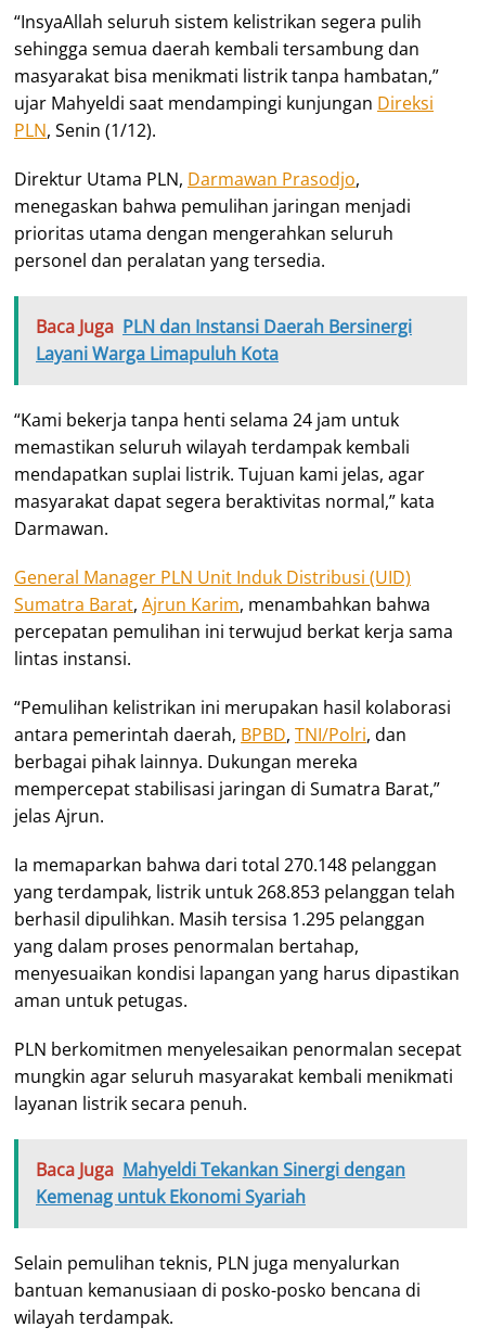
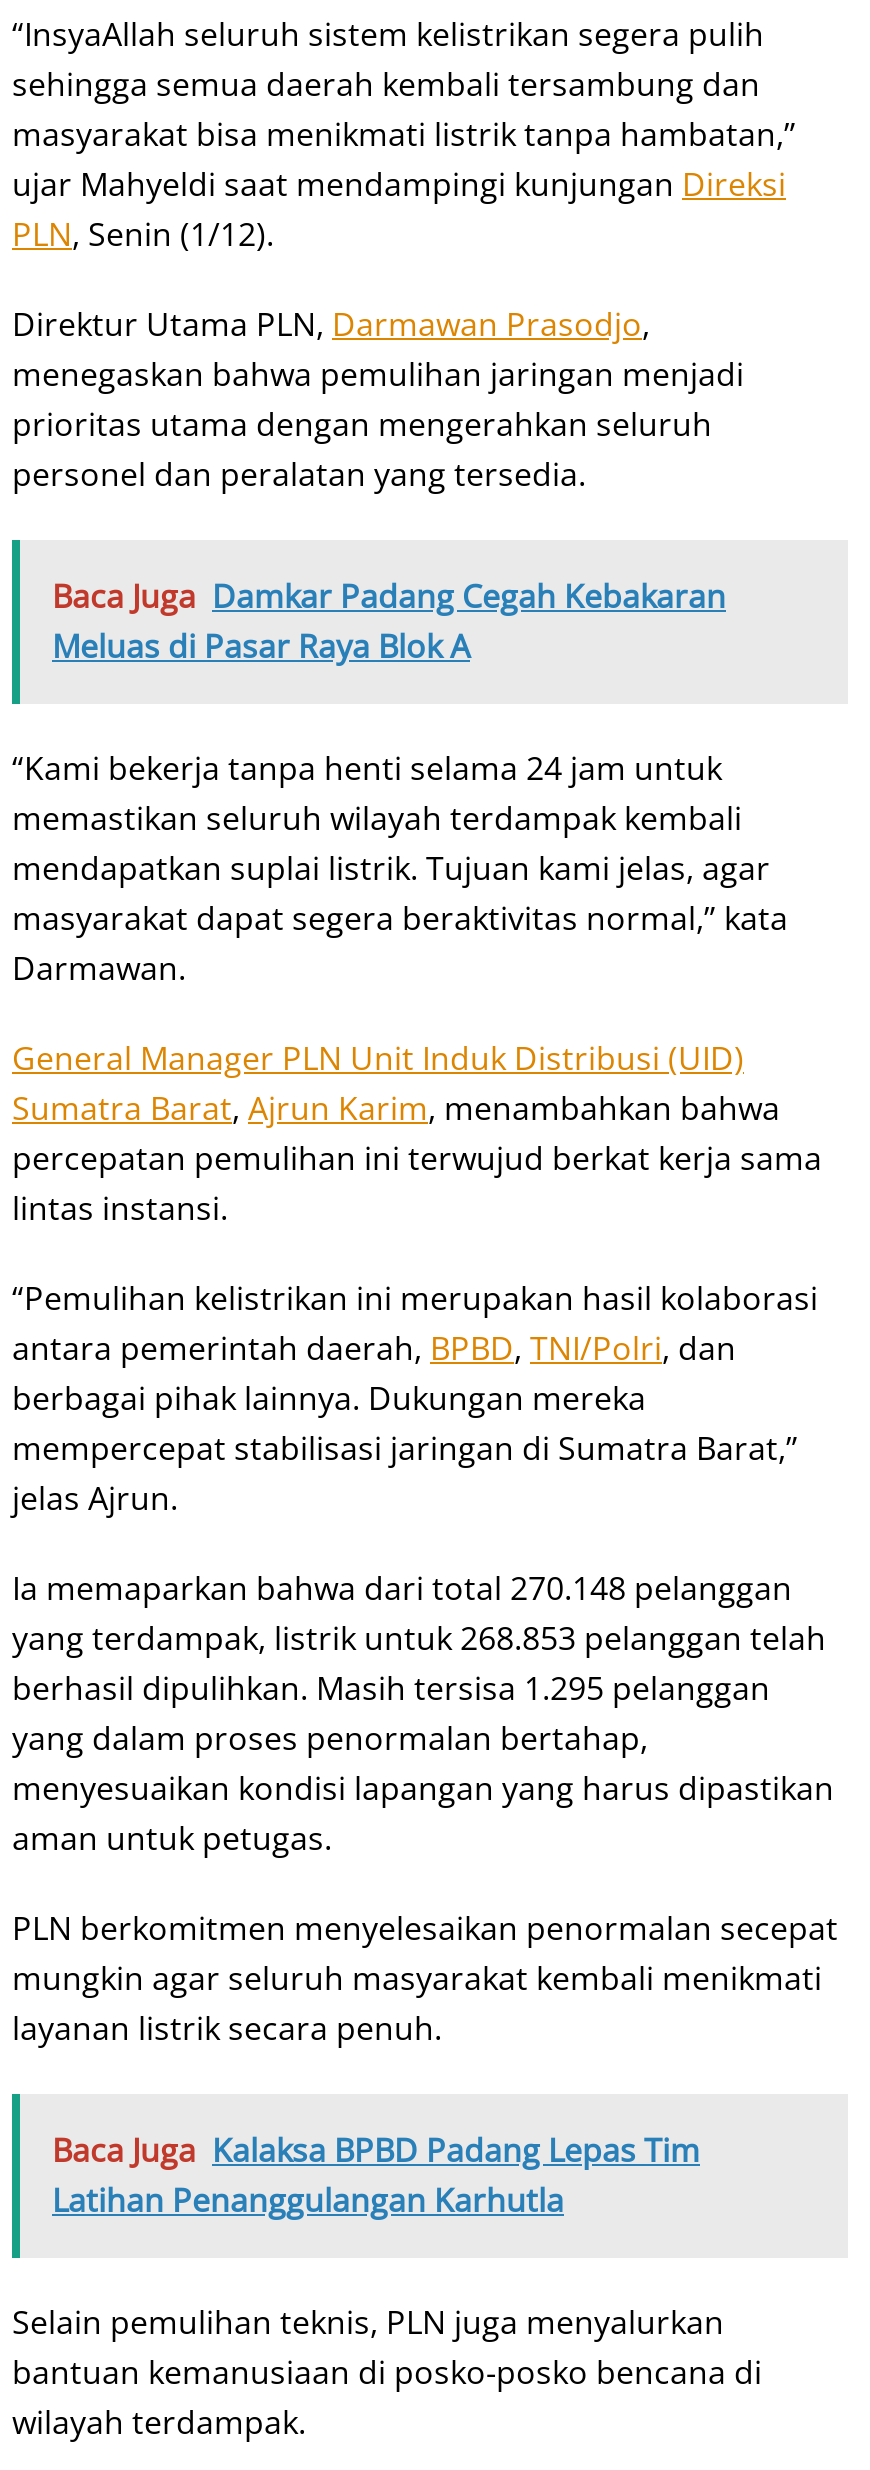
- Baca Juga PLN dan Instansi Daerah Bersinergi
- Layani Warga Limapuluh Kota
+ Baca Juga Damkar Padang Cegah Kebakaran
+ Meluas di Pasar Raya Blok A

- Baca Juga Mahyeldi Tekankan Sinergi dengan
- Kemenag untuk Ekonomi Syariah
+ Baca Juga Kalaksa BPBD Padang Lepas Tim
+ Latihan Penanggulangan Karhutla
